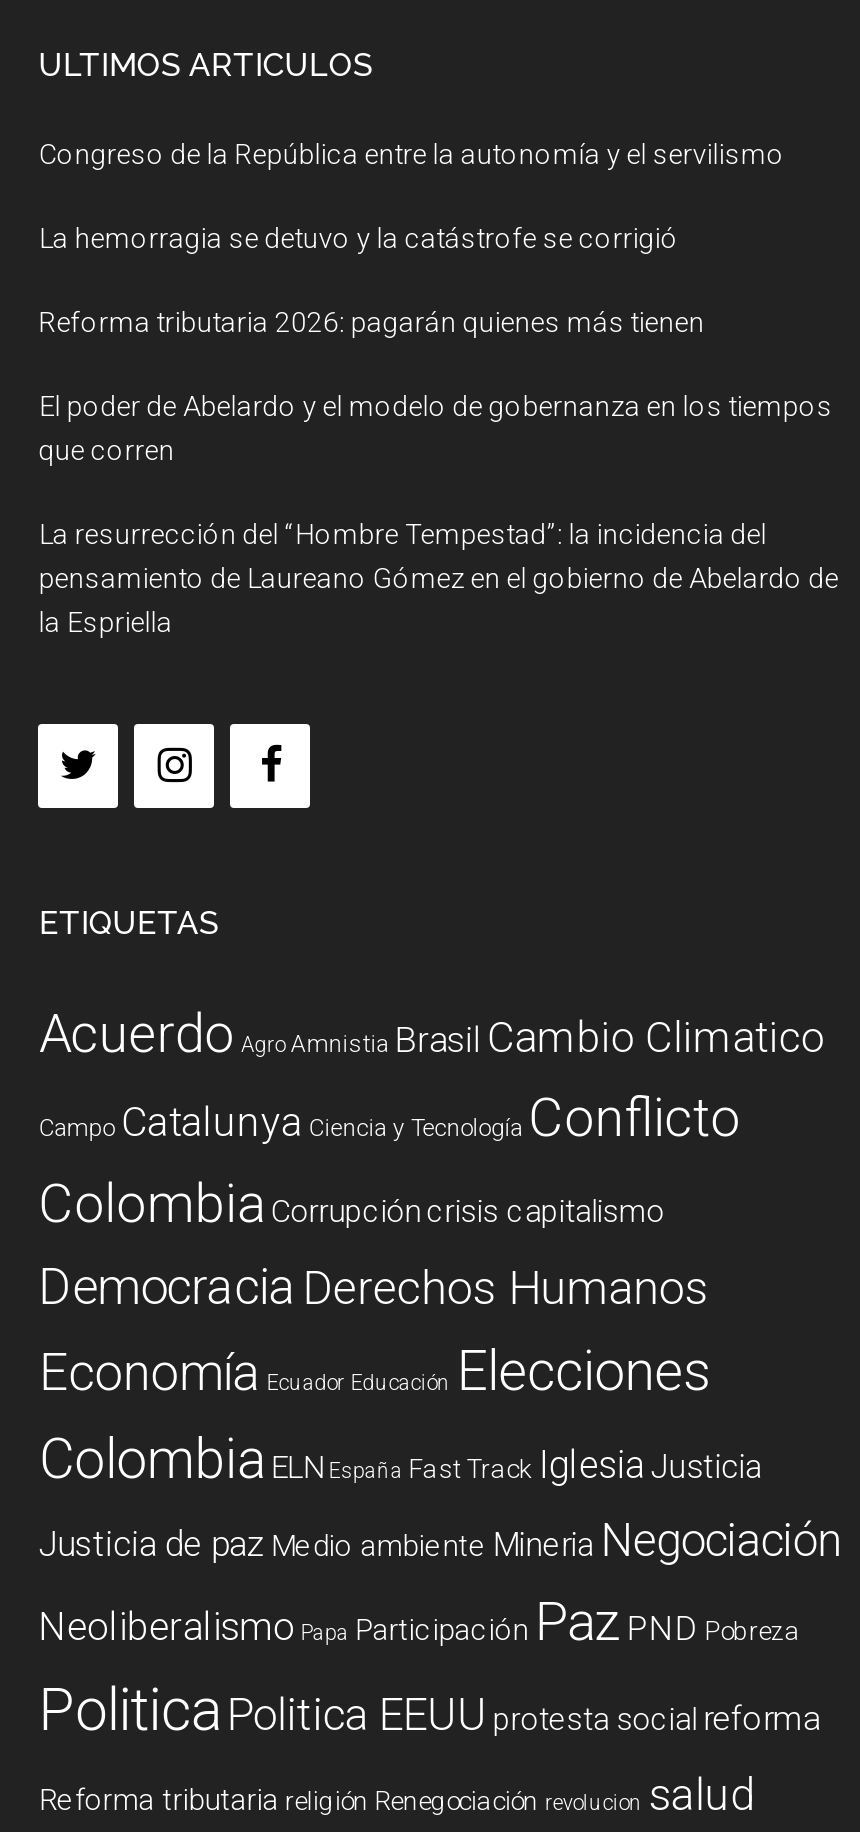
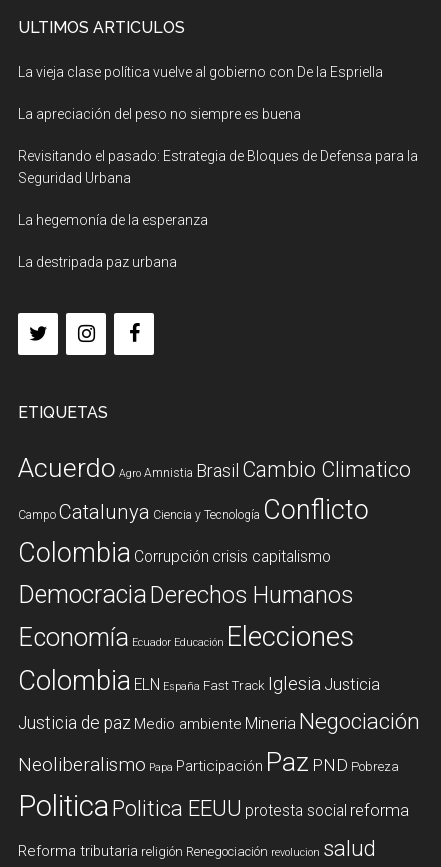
- Congreso de la República entre la autonomía y el servilismo
+ La vieja clase política vuelve al gobierno con De la Espriella

- La hemorragia se detuvo y la catástrofe se corrigió
+ La apreciación del peso no siempre es buena

- Reforma tributaria 2026: pagarán quienes más tienen
+ Revisitando el pasado: Estrategia de Bloques de Defensa para la
+ Seguridad Urbana

- El poder de Abelardo y el modelo de gobernanza en los tiempos
- que corren
+ La hegemonía de la esperanza

- La resurrección del “Hombre Tempestad”: la incidencia del
- pensamiento de Laureano Gómez en el gobierno de Abelardo de
- la Espriella
+ La destripada paz urbana
